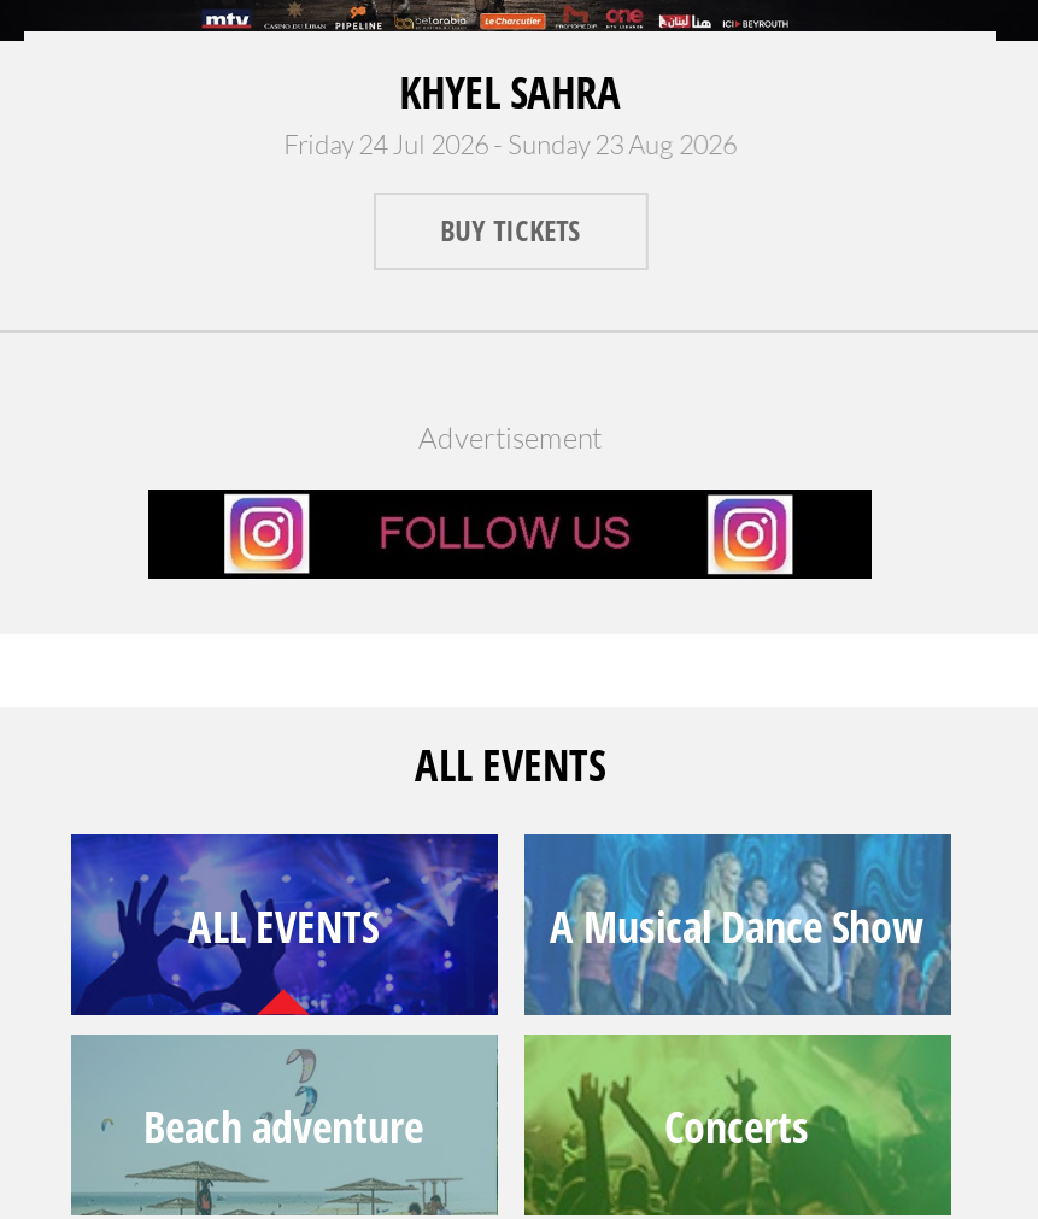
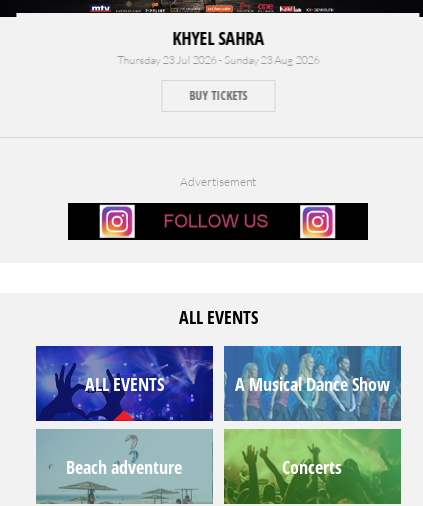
- Friday 24 Jul 2026 - Sunday 23 Aug 2026
+ Thursday 23 Jul 2026 - Sunday 23 Aug 2026
